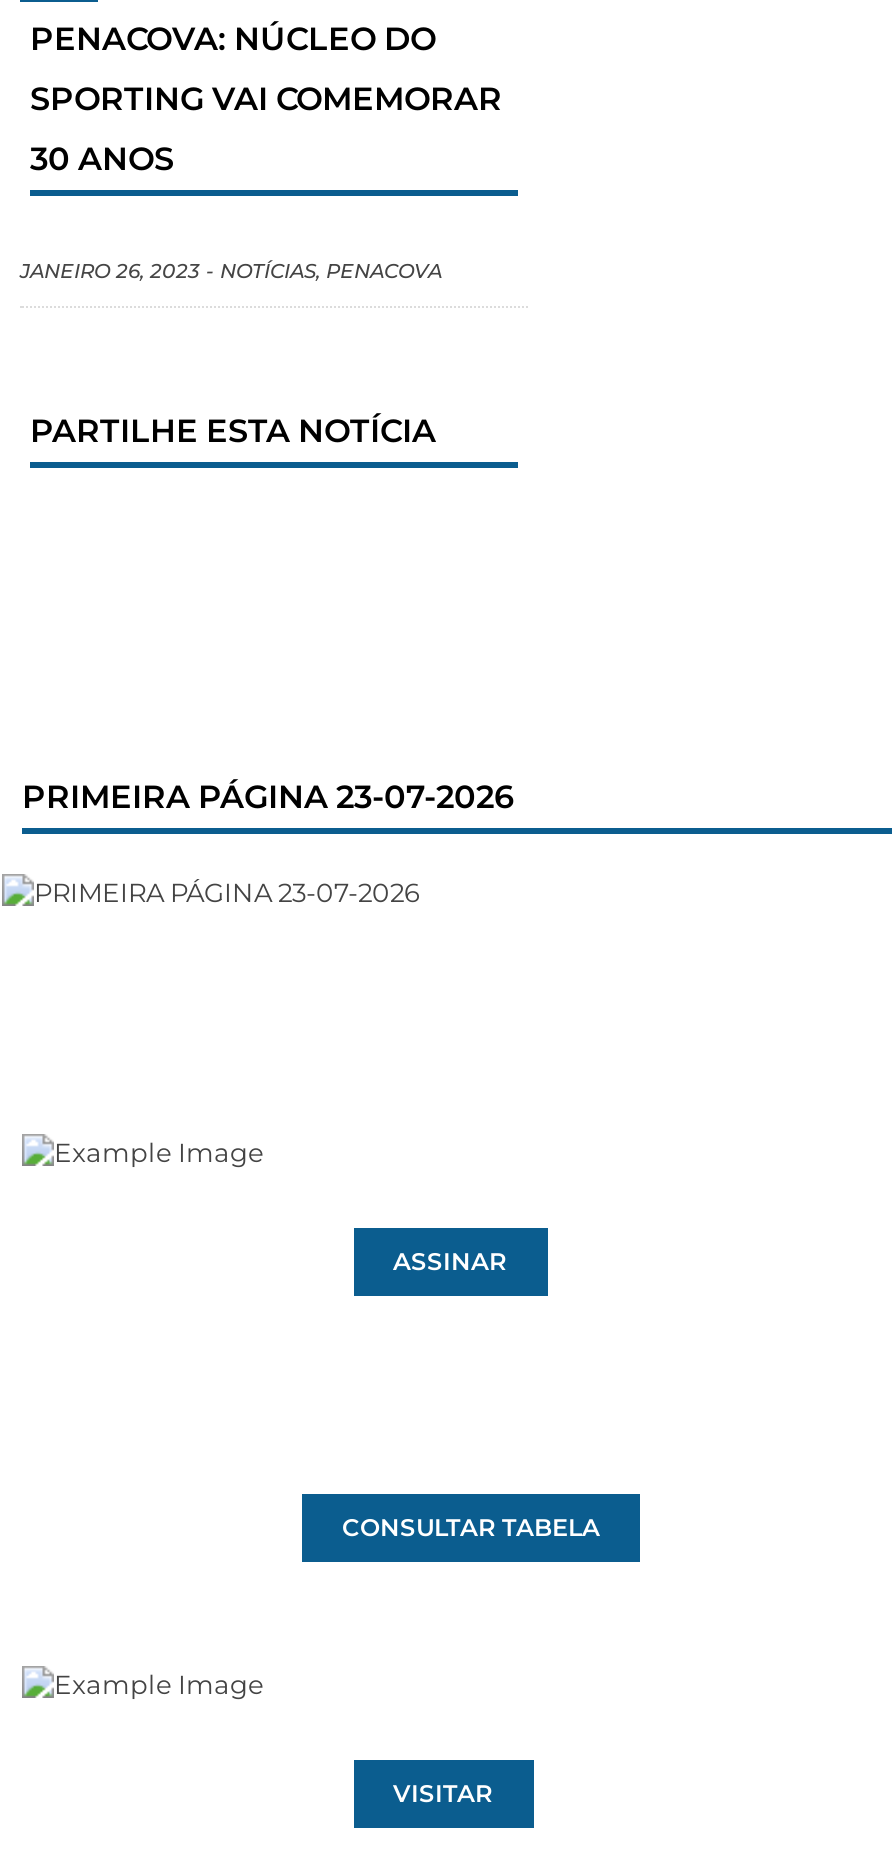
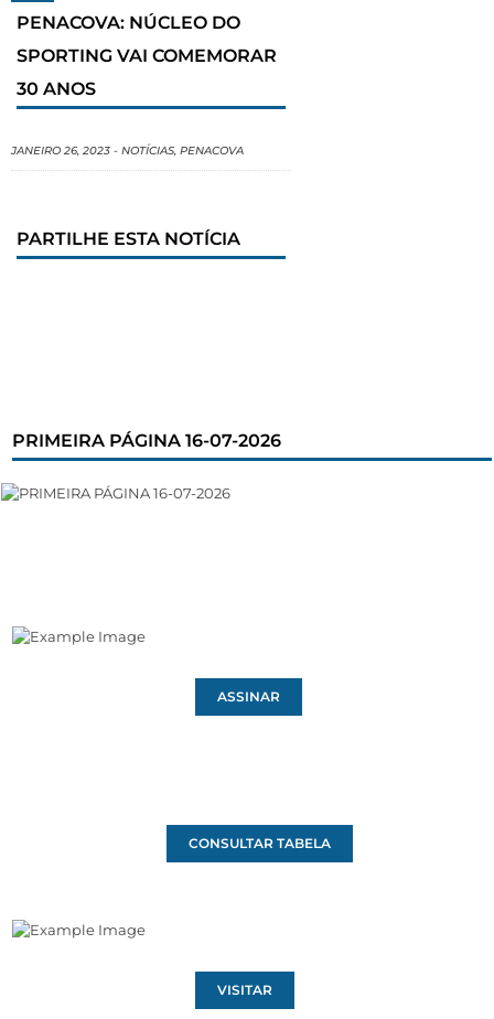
- PRIMEIRA PÁGINA 23-07-2026
+ PRIMEIRA PÁGINA 16-07-2026
